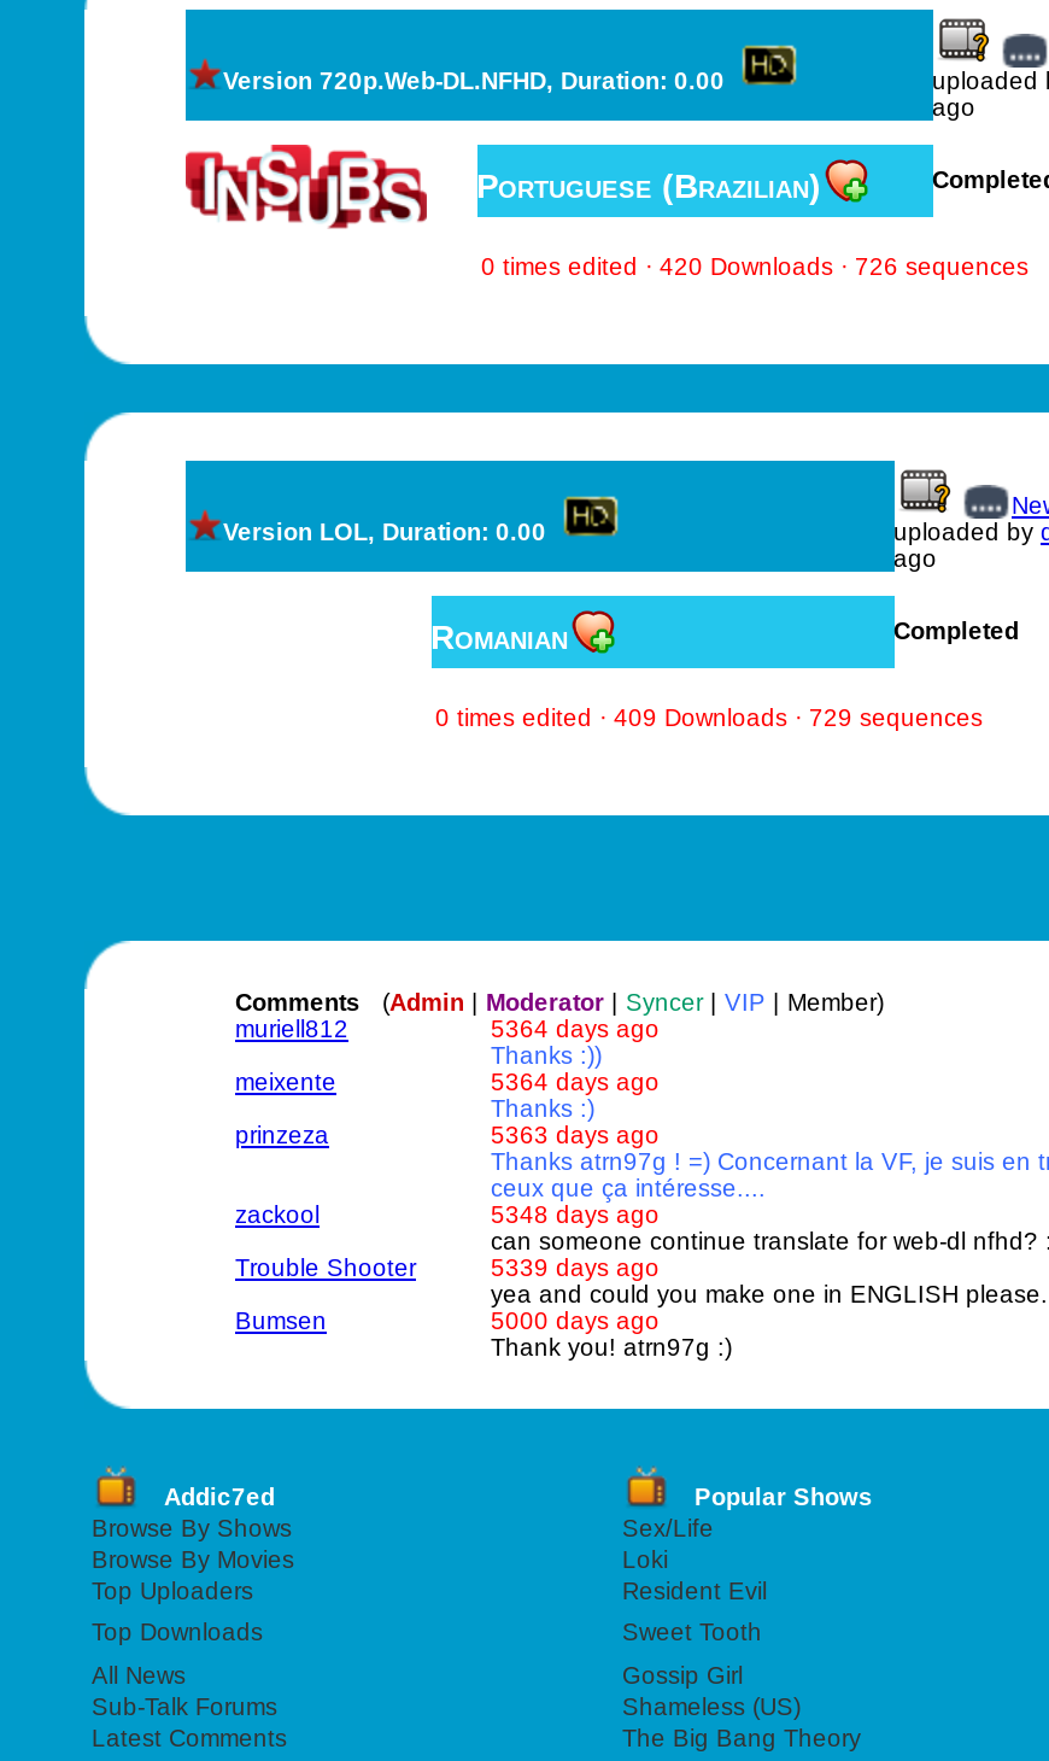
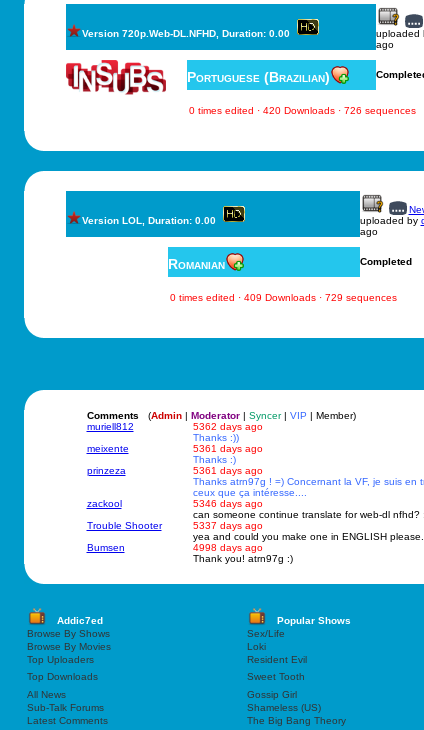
- 5364 days ago
+ 5362 days ago

- 5364 days ago
+ 5361 days ago

- 5363 days ago
+ 5361 days ago

- 5348 days ago
+ 5346 days ago

- 5339 days ago
+ 5337 days ago

- 5000 days ago
+ 4998 days ago
